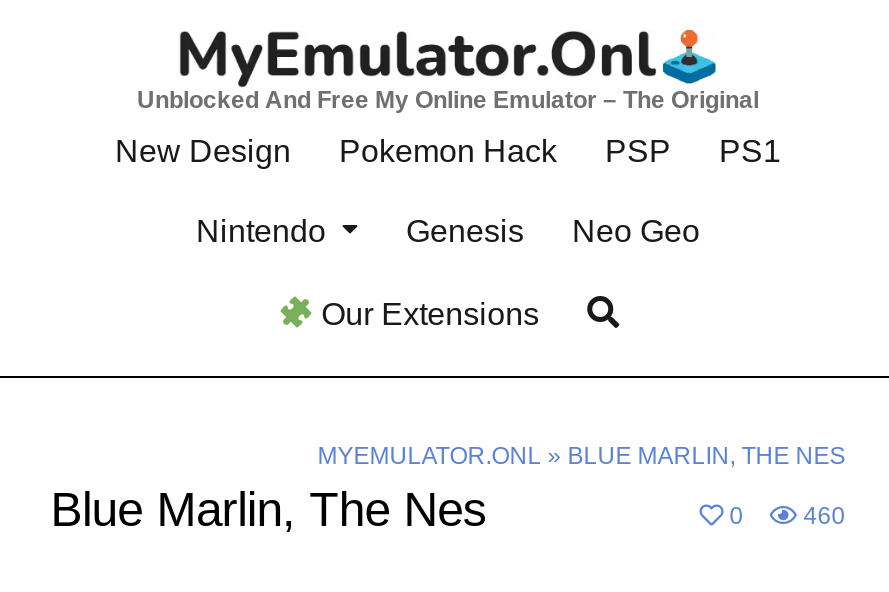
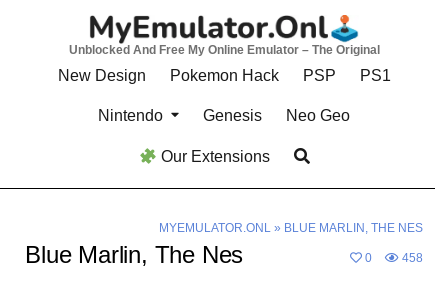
- 460
+ 458
